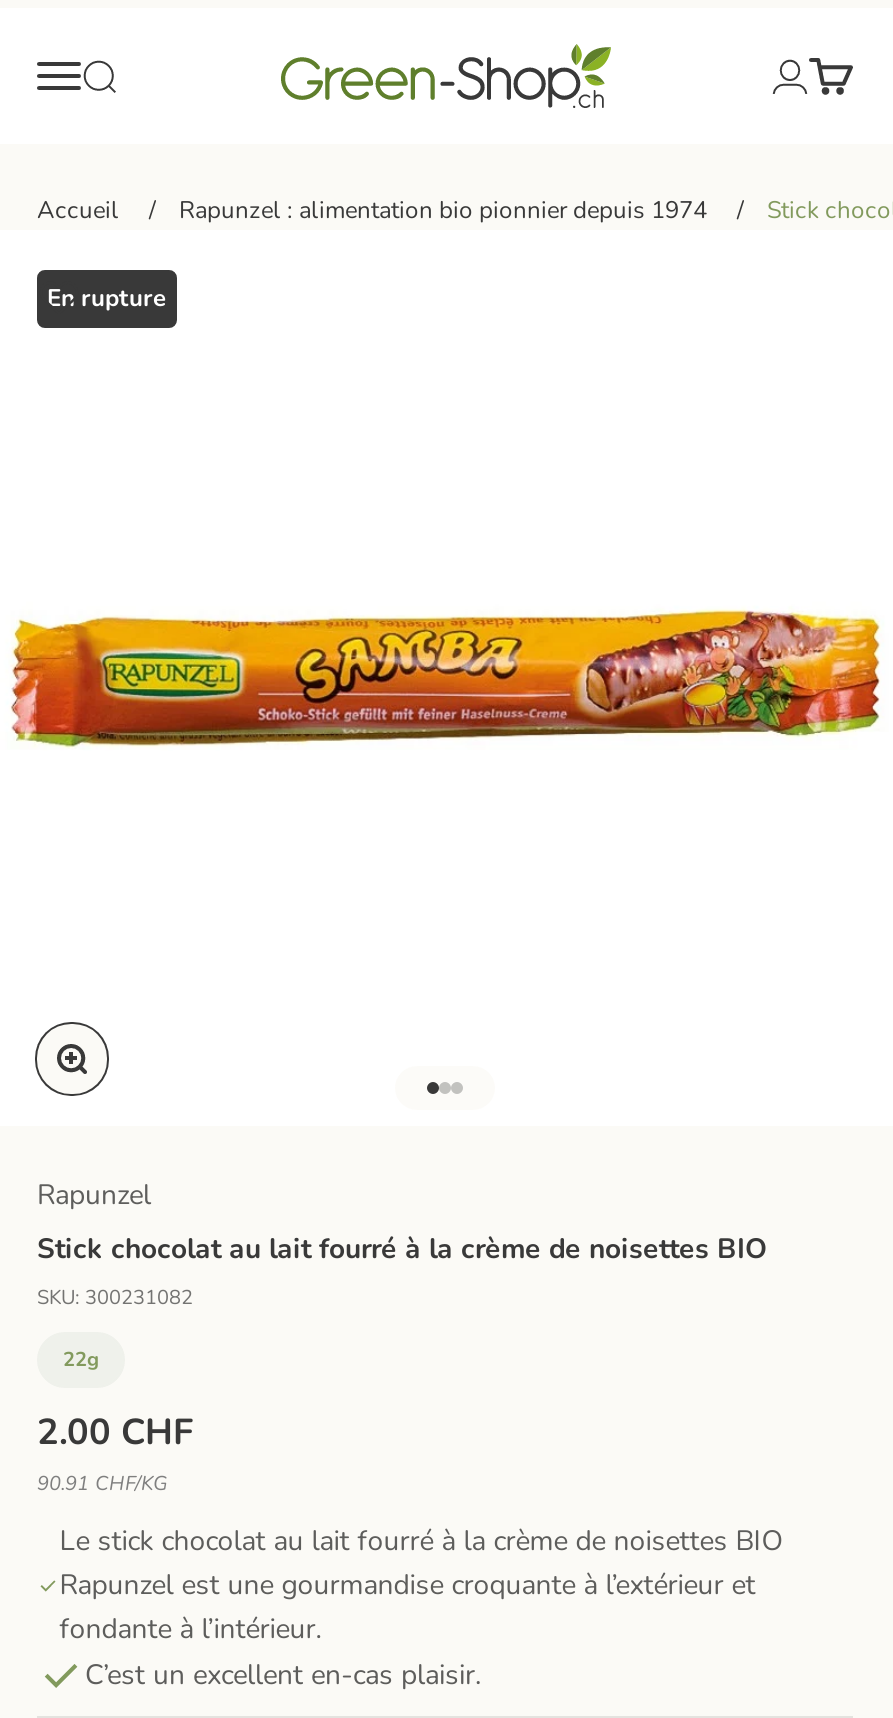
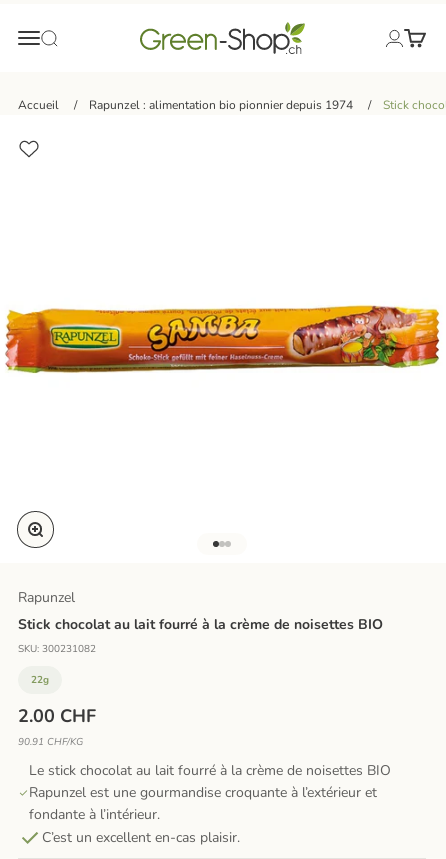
- En rupture
